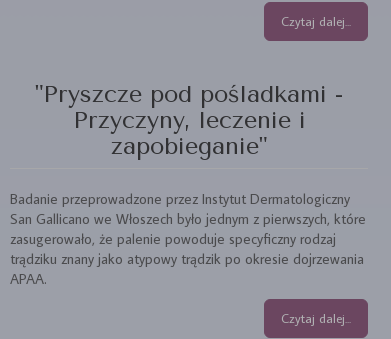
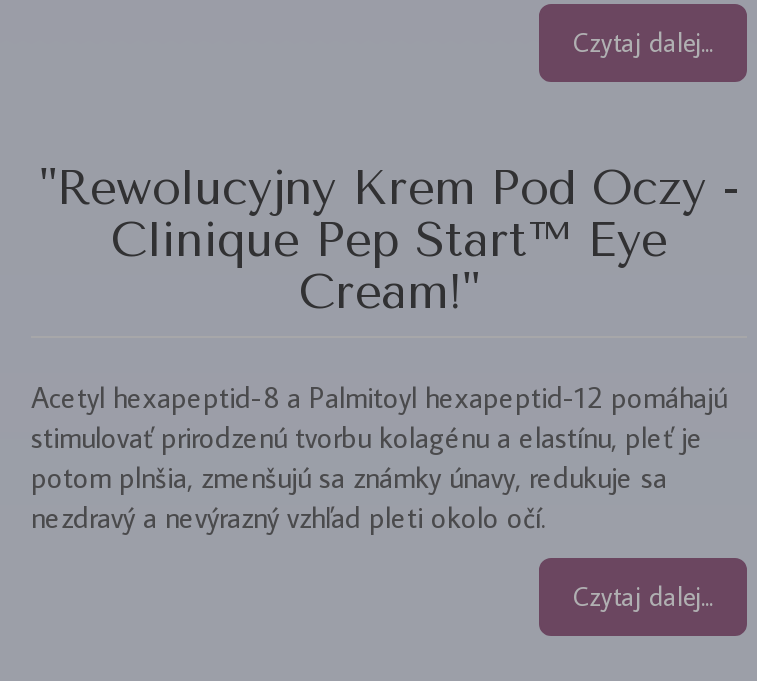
- "Pryszcze pod pośladkami -
- Przyczyny, leczenie i
- zapobieganie"
+ "Rewolucyjny Krem Pod Oczy -
+ Clinique Pep Start™ Eye
+ Cream!"

- Badanie przeprowadzone przez Instytut Dermatologiczny
- San Gallicano we Włoszech było jednym z pierwszych, które
- zasugerowało, że palenie powoduje specyficzny rodzaj
- trądziku znany jako atypowy trądzik po okresie dojrzewania
- APAA.
+ Acetyl hexapeptid-8 a Palmitoyl hexapeptid-12 pomáhajú
+ stimulovať prirodzenú tvorbu kolagénu a elastínu, pleť je
+ potom plnšia, zmenšujú sa známky únavy, redukuje sa
+ nezdravý a nevýrazný vzhľad pleti okolo očí.
